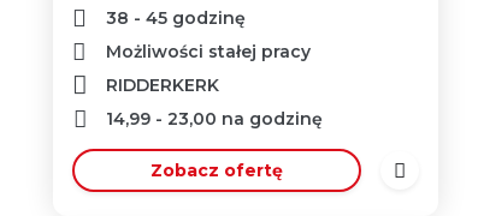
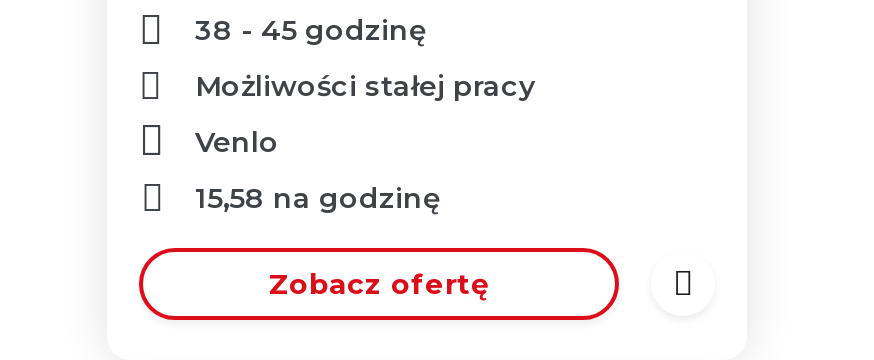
- RIDDERKERK
+ Venlo

- 14,99 - 23,00 na godzinę
+ 15,58 na godzinę
